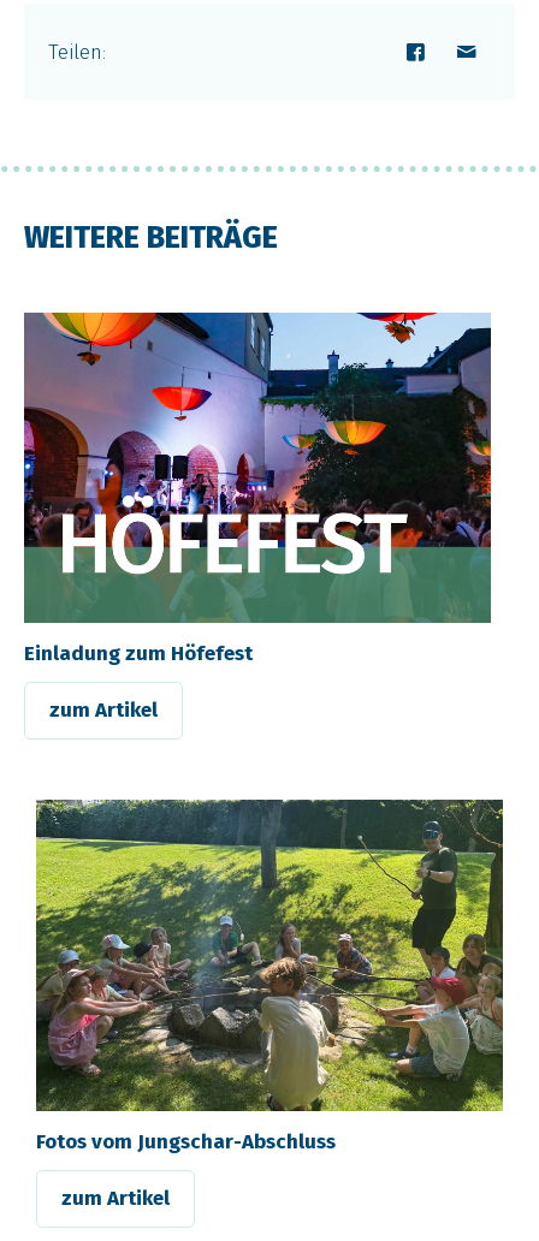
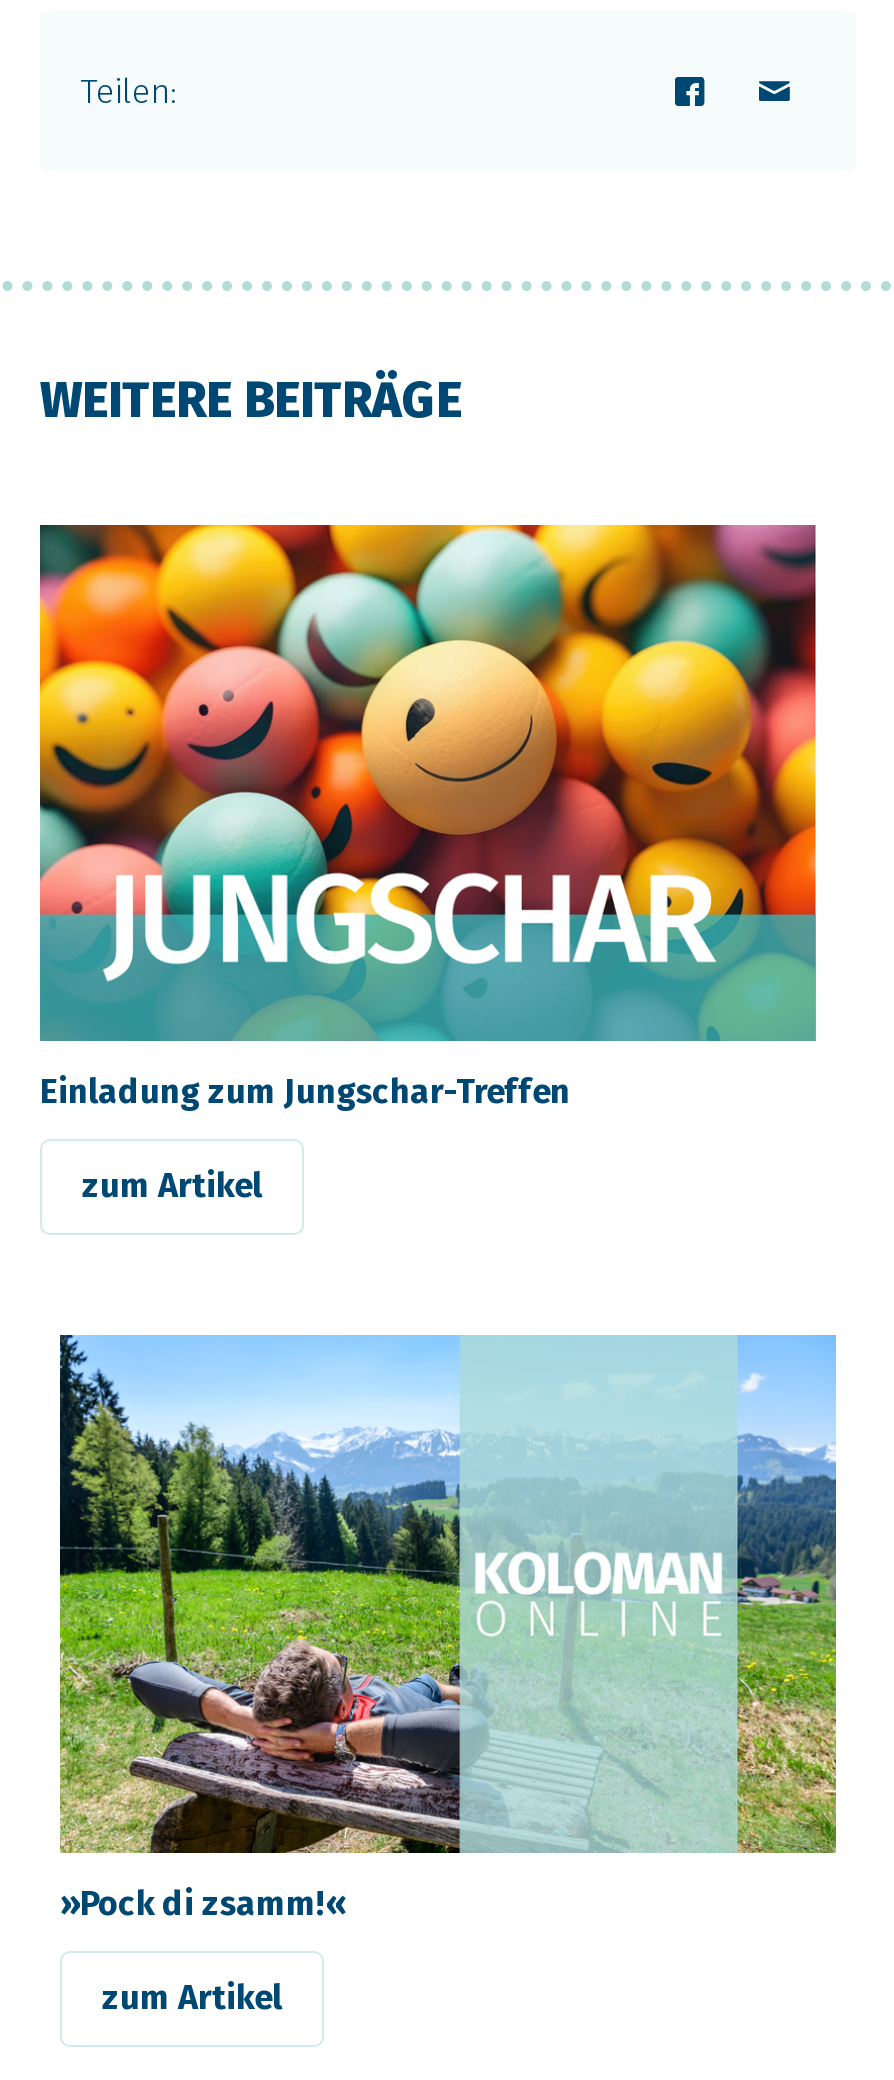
- [image]
- Einladung zum Höfefest
+ [image]
+ Einladung zum Jungschar-Treffen

- [image]
- Fotos vom Jungschar-Abschluss
+ [image]
+ »Pock di zsamm!«
